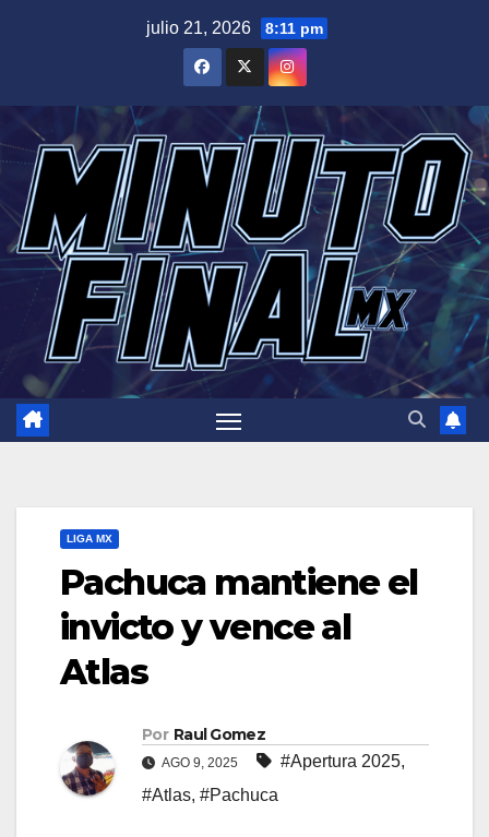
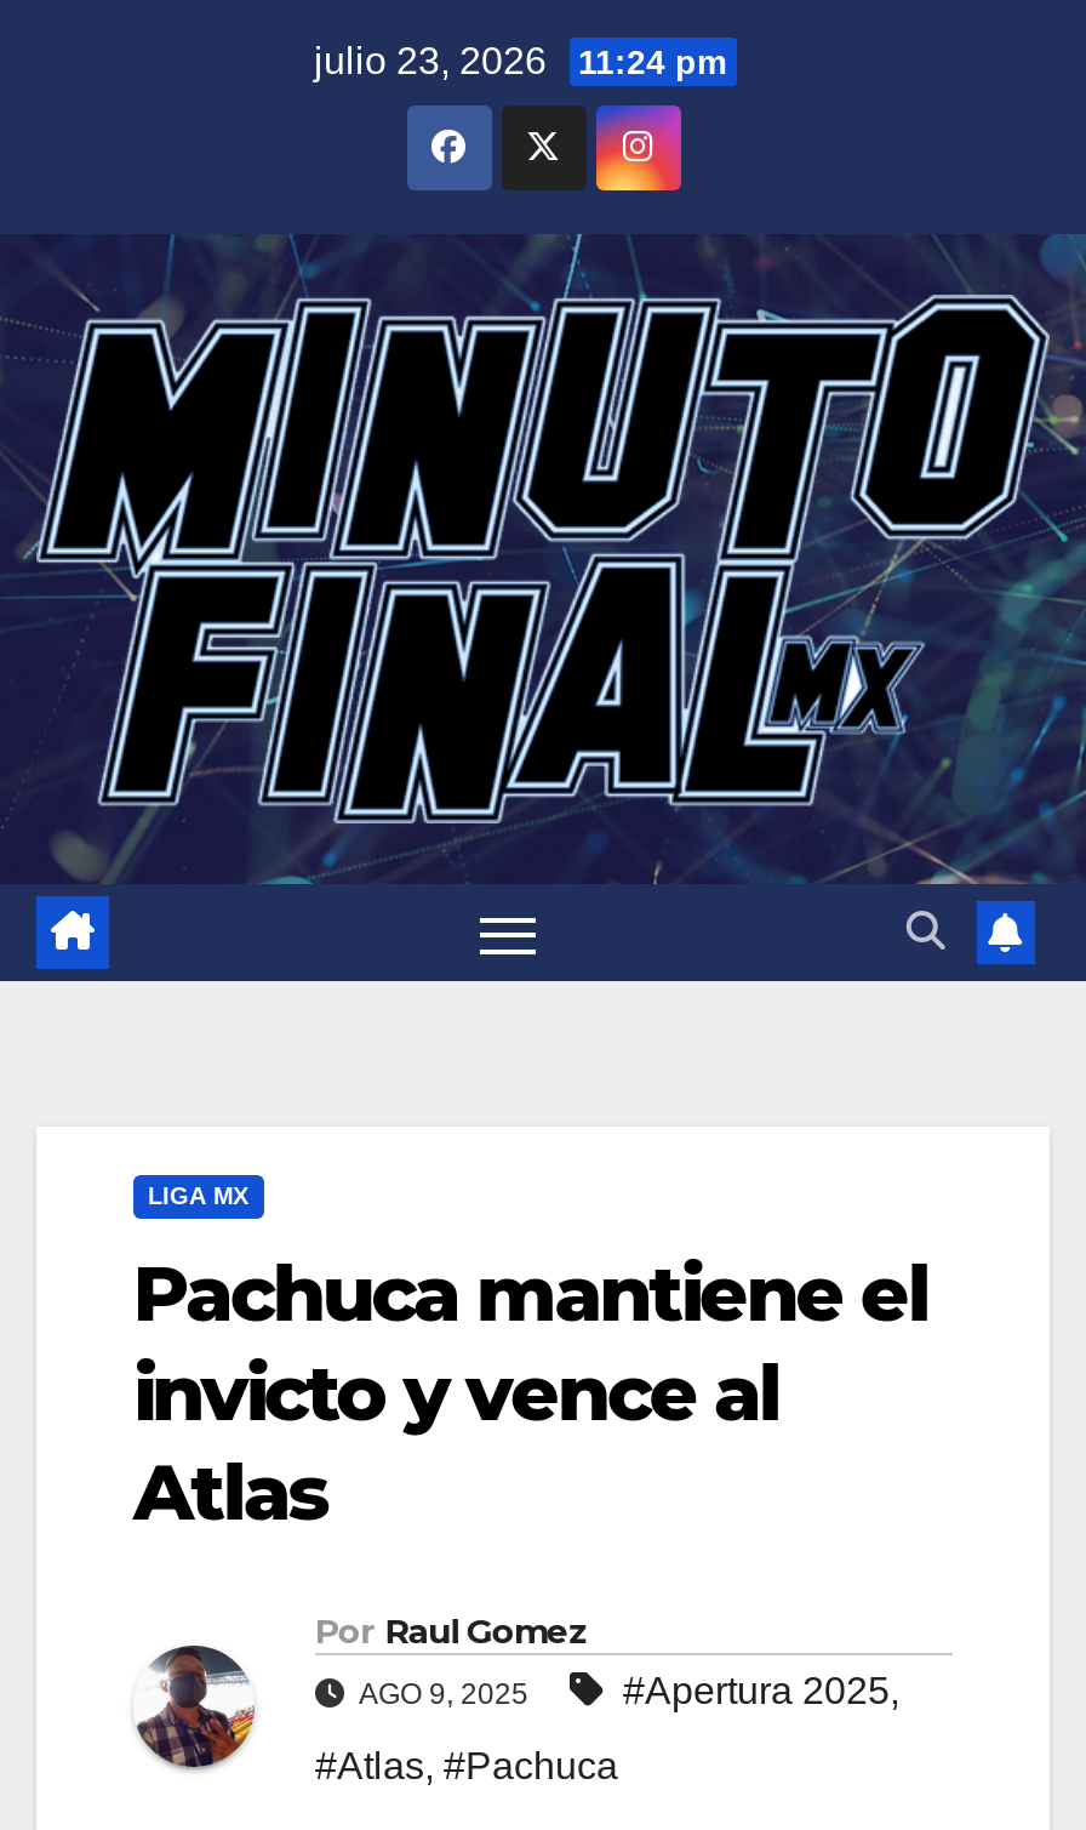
- julio 21, 2026 8:11 pm
+ julio 23, 2026 11:24 pm
